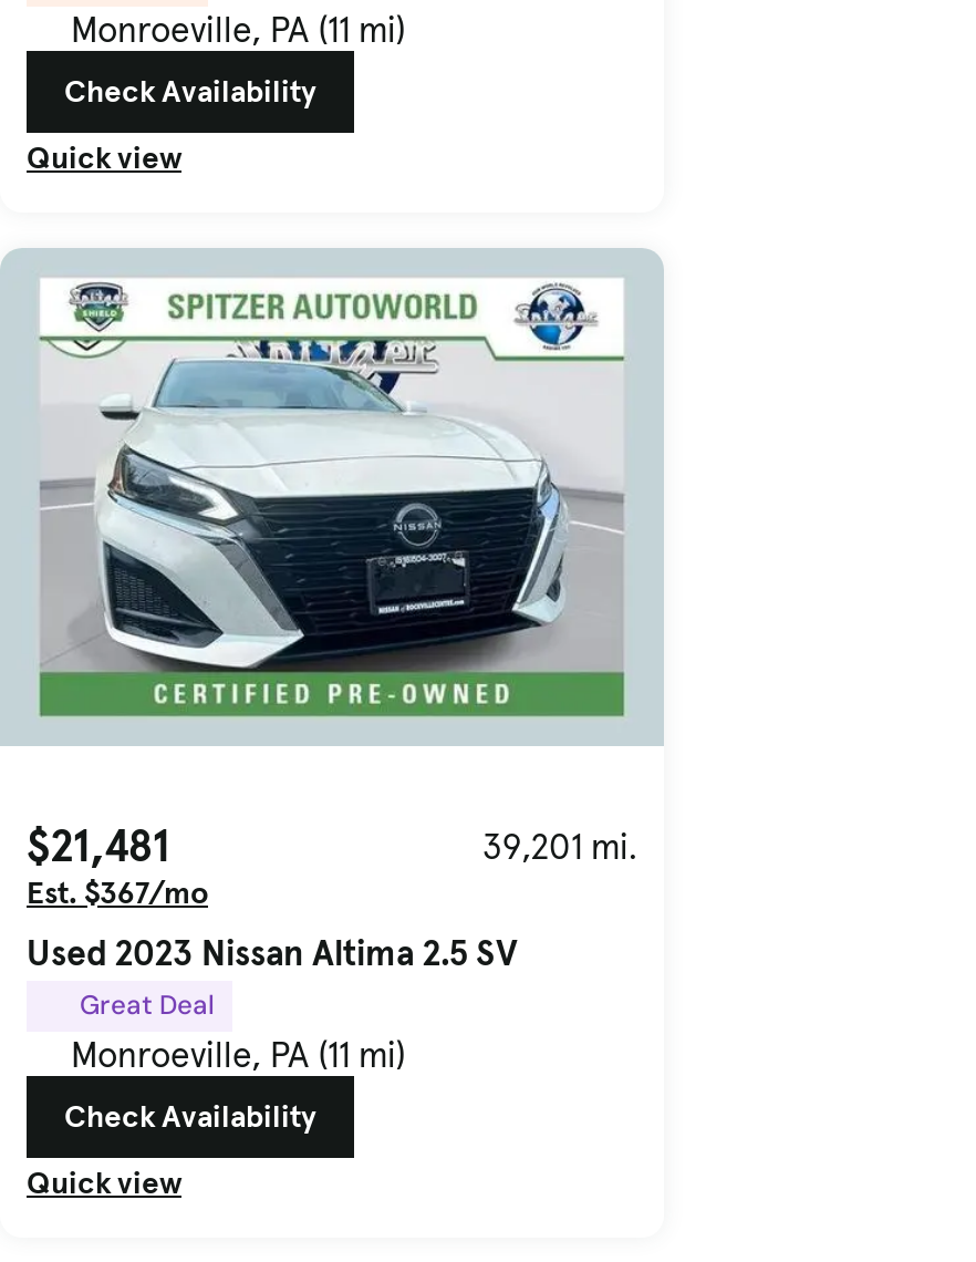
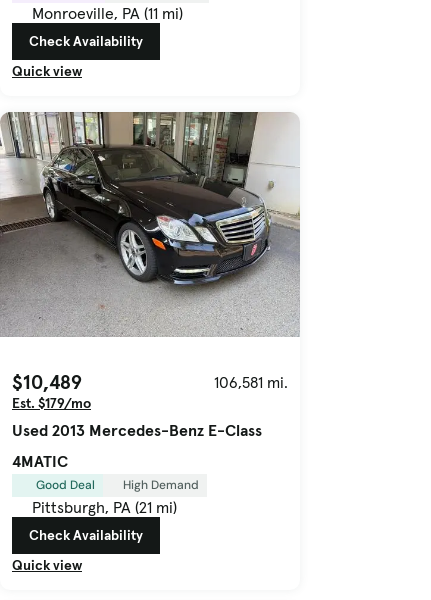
- [image]
- $21,481
- 39,201 mi.
- Est. $367/mo
- Used 2023 Nissan Altima 2.5 SV
- Great Deal
- Monroeville, PA (11 mi)
+ [image]
+ $10,489
+ 106,581 mi.
+ Est. $179/mo
+ Used 2013 Mercedes-Benz E-Class
+ 4MATIC
+ Good Deal
+ High Demand
+ Pittsburgh, PA (21 mi)
